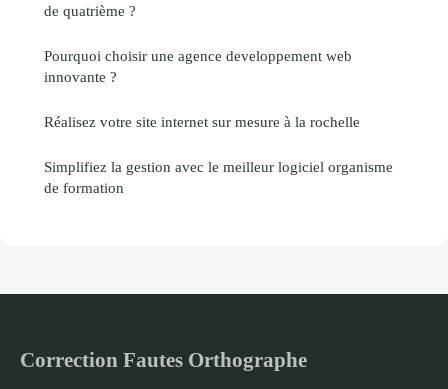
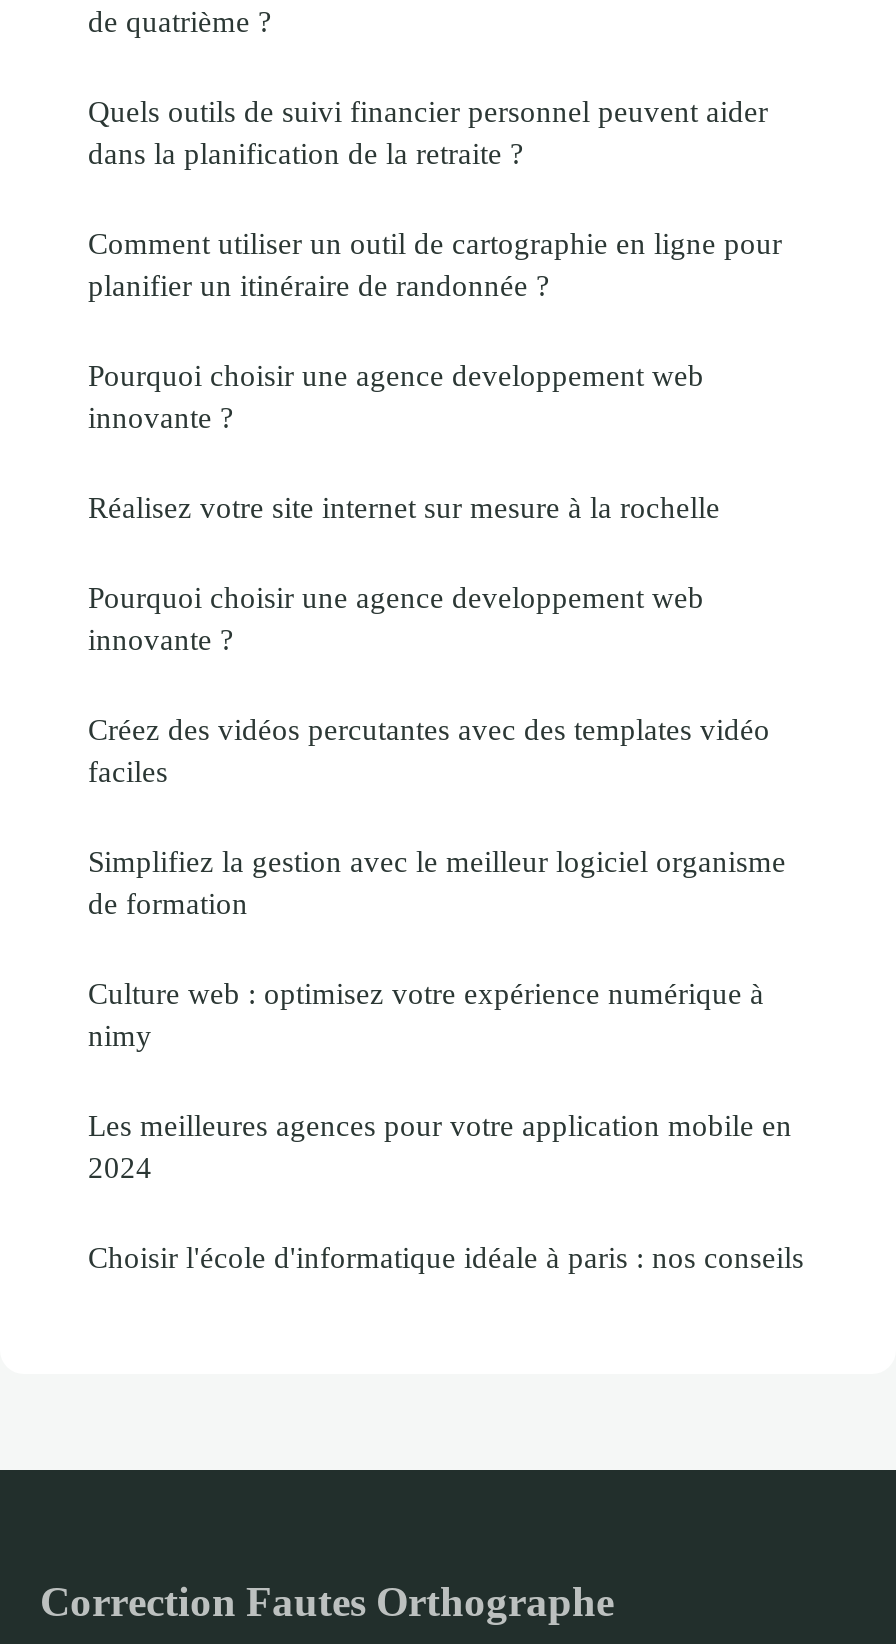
+ Quels outils de suivi financier personnel peuvent aider
+ dans la planification de la retraite ?
+ Comment utiliser un outil de cartographie en ligne pour
+ planifier un itinéraire de randonnée ?

+ Pourquoi choisir une agence developpement web
+ innovante ?
+ Créez des vidéos percutantes avec des templates vidéo
+ faciles

+ Culture web : optimisez votre expérience numérique à
+ nimy
+ Les meilleures agences pour votre application mobile en
+ 2024
+ Choisir l'école d'informatique idéale à paris : nos conseils
